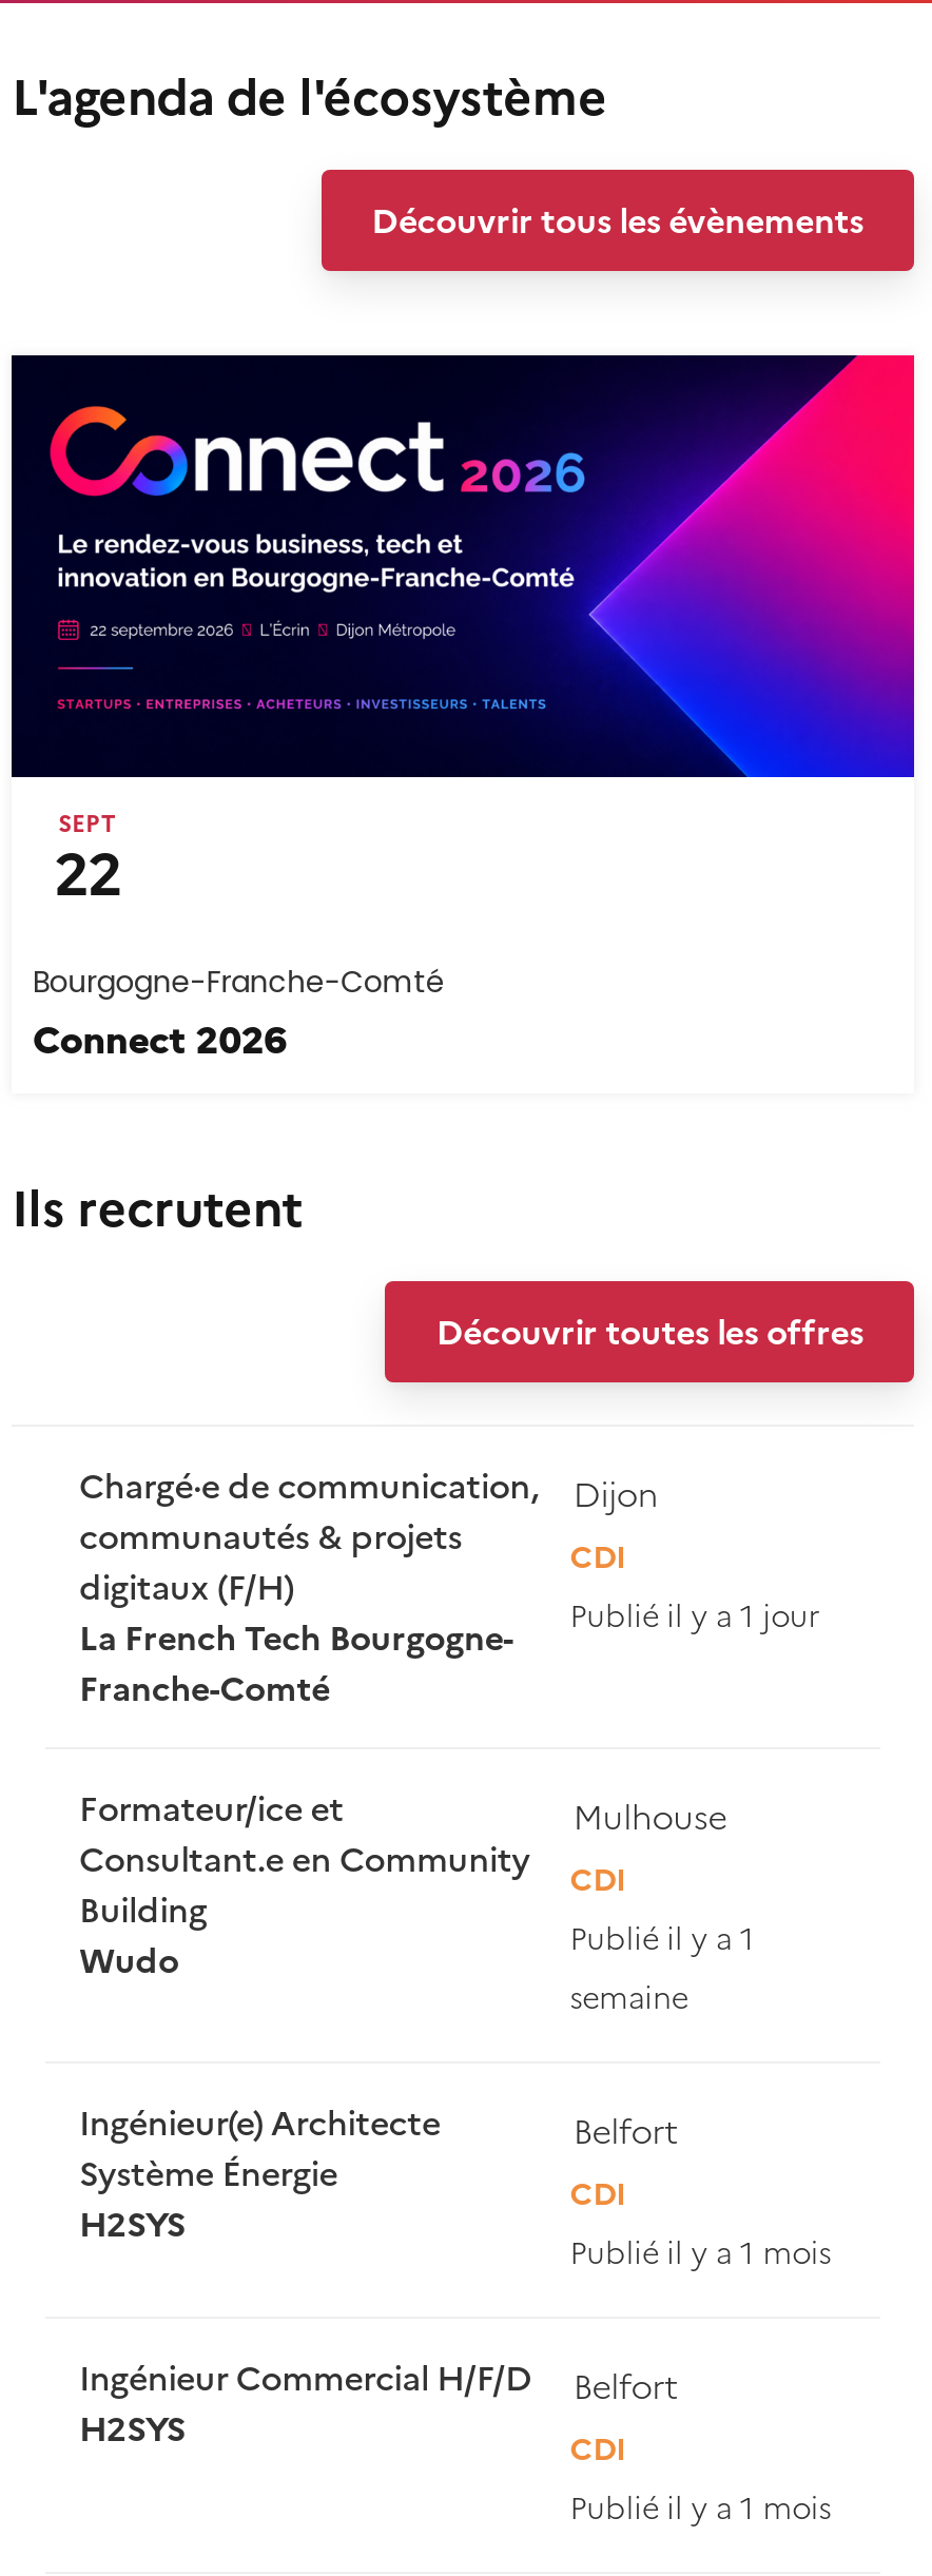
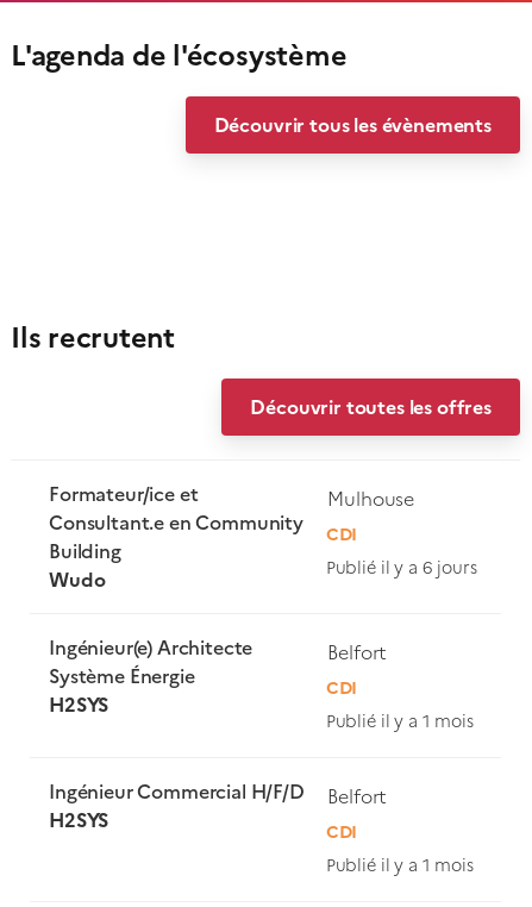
- [image]
- SEPT
- 22
- Bourgogne-Franche-Comté
- Connect 2026

- Chargé·e de communication,
- communautés & projets
- digitaux (F/H)
- La French Tech Bourgogne-
- Franche-Comté

- Dijon
- CDI
- Publié il y a 1 jour

- Publié il y a 1
- semaine
+ Publié il y a 6 jours
